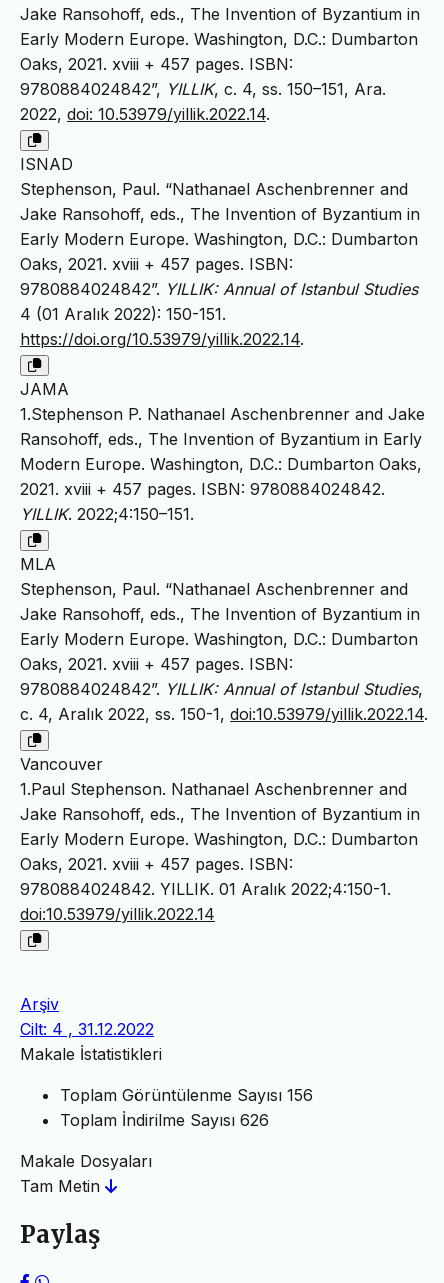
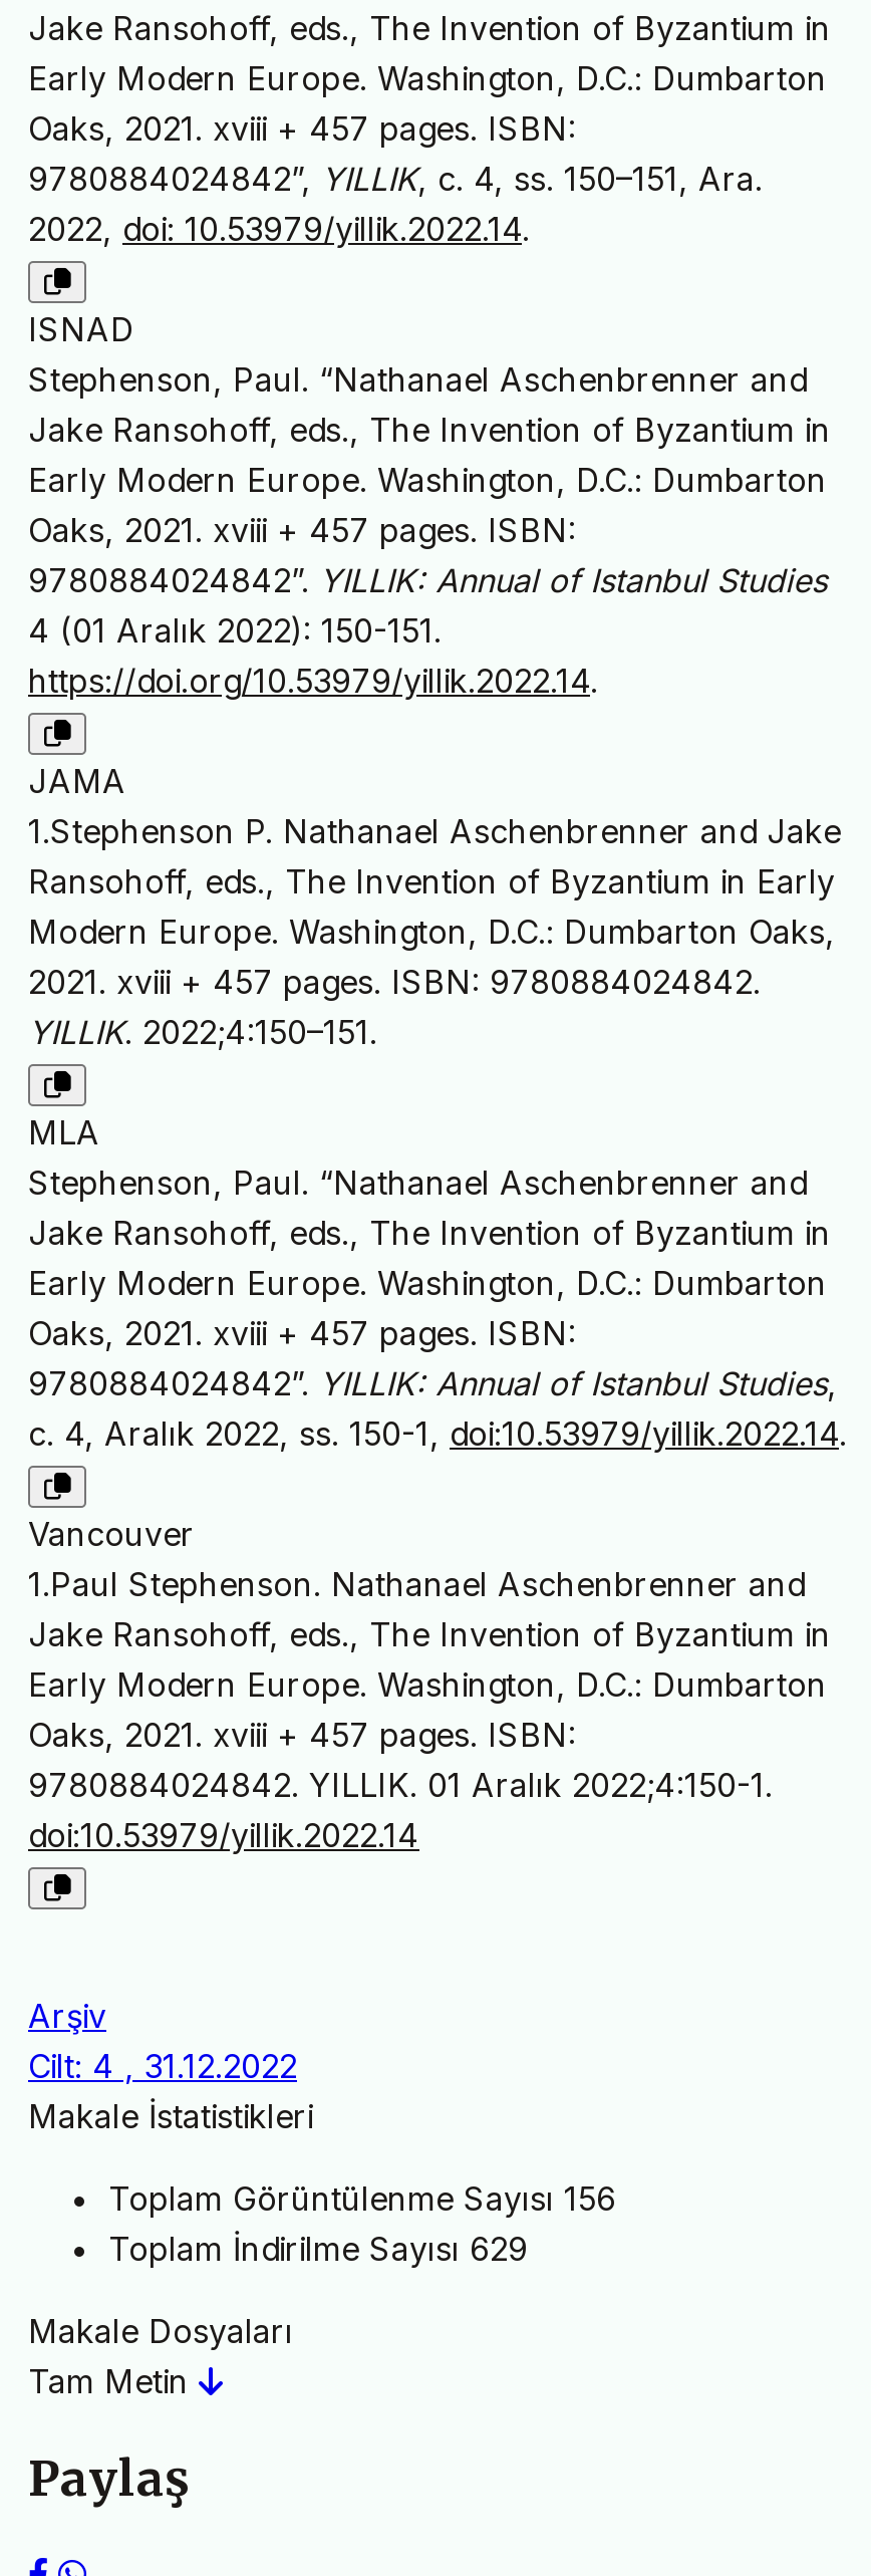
- Toplam İndirilme Sayısı 626
+ Toplam İndirilme Sayısı 629
